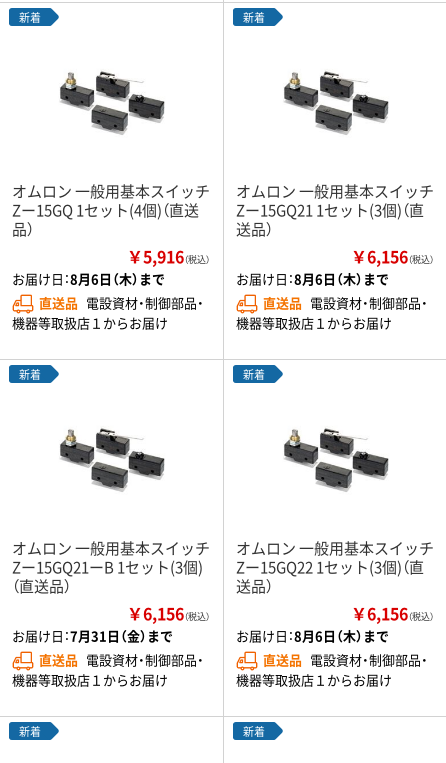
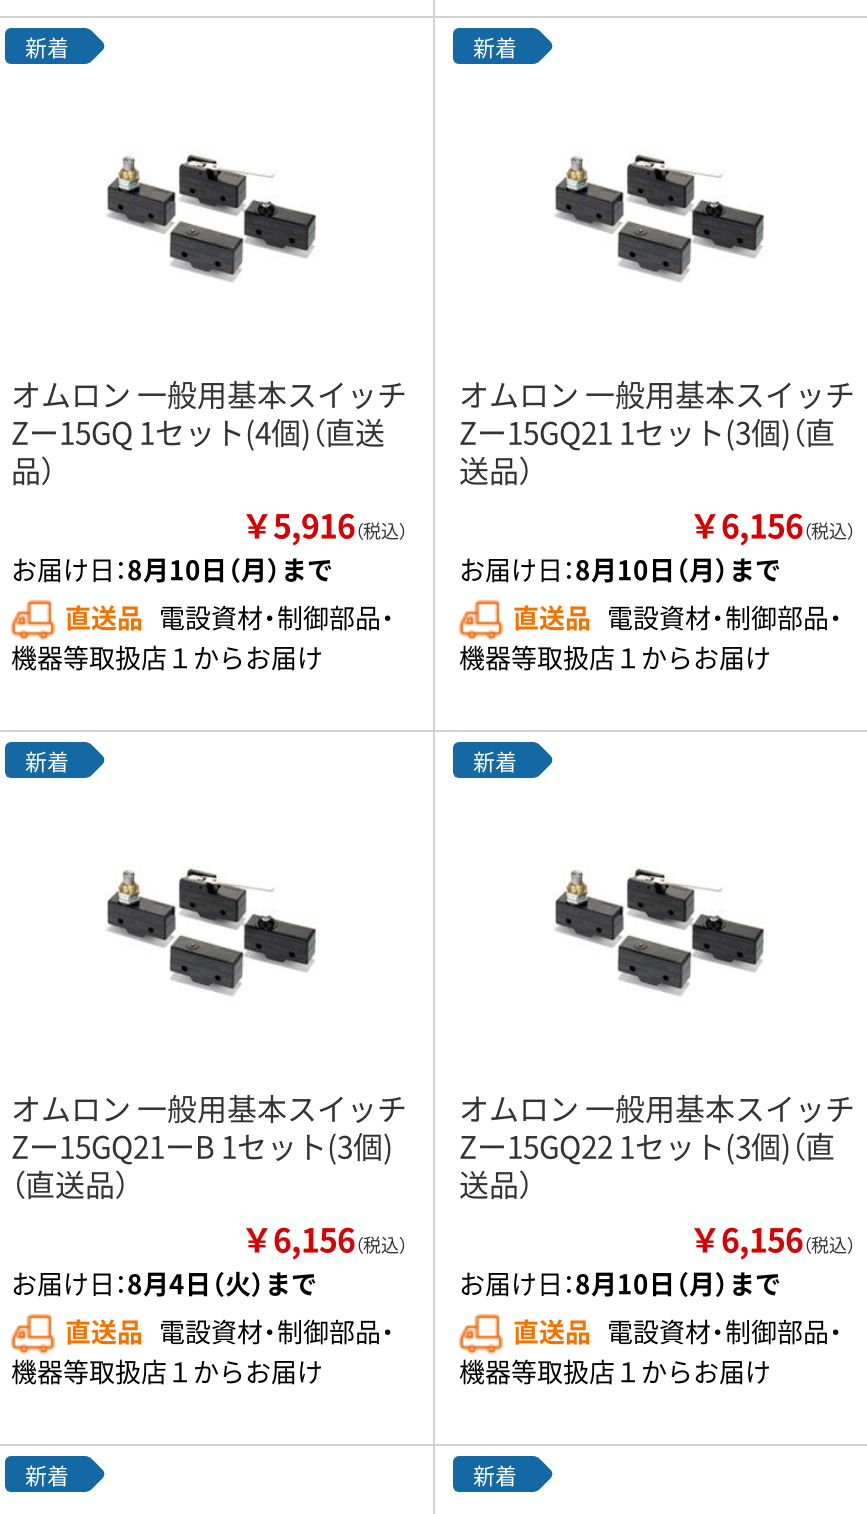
- お届け日：8月6日（木）まで
+ お届け日：8月10日（月）まで

- お届け日：8月6日（木）まで
+ お届け日：8月10日（月）まで

- お届け日：7月31日（金）まで
+ お届け日：8月4日（火）まで

- お届け日：8月6日（木）まで
+ お届け日：8月10日（月）まで
